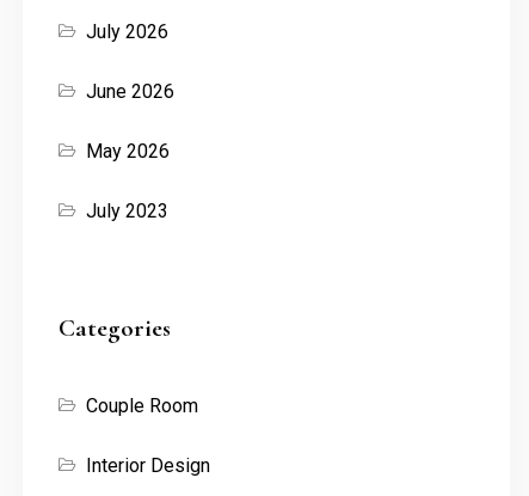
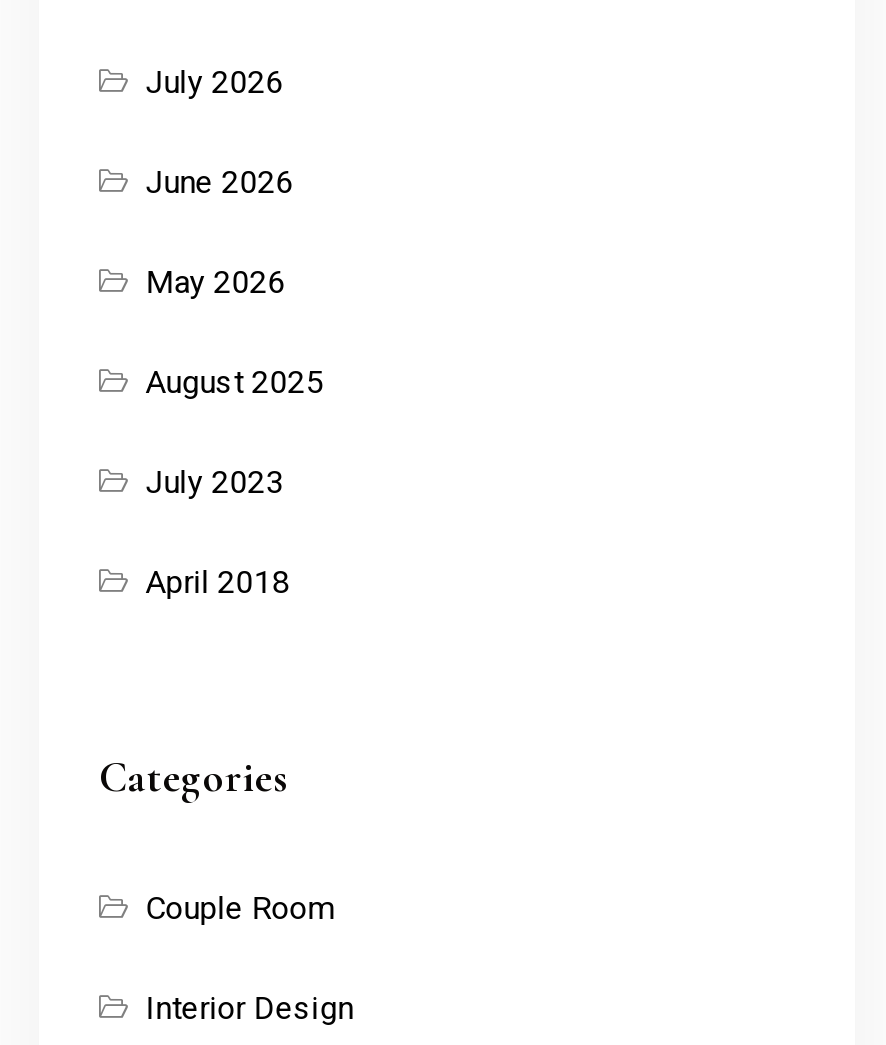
+ August 2025

+ April 2018
